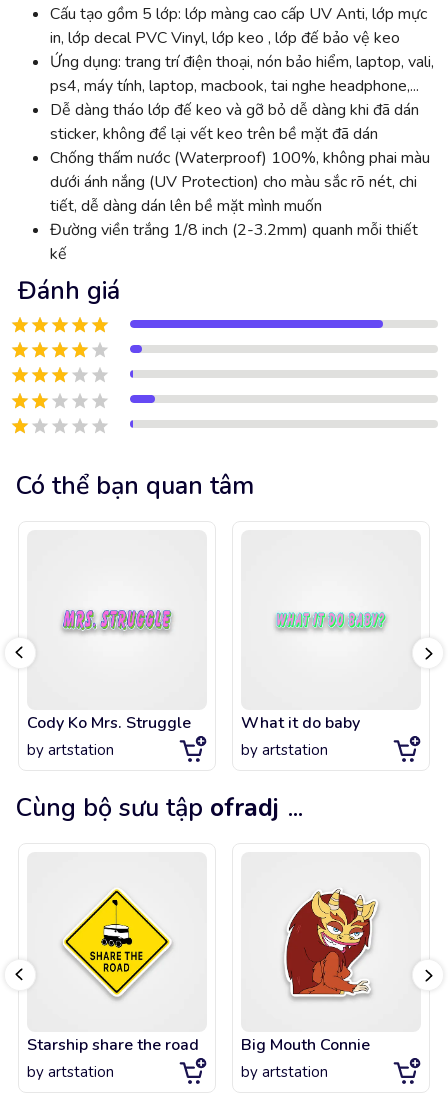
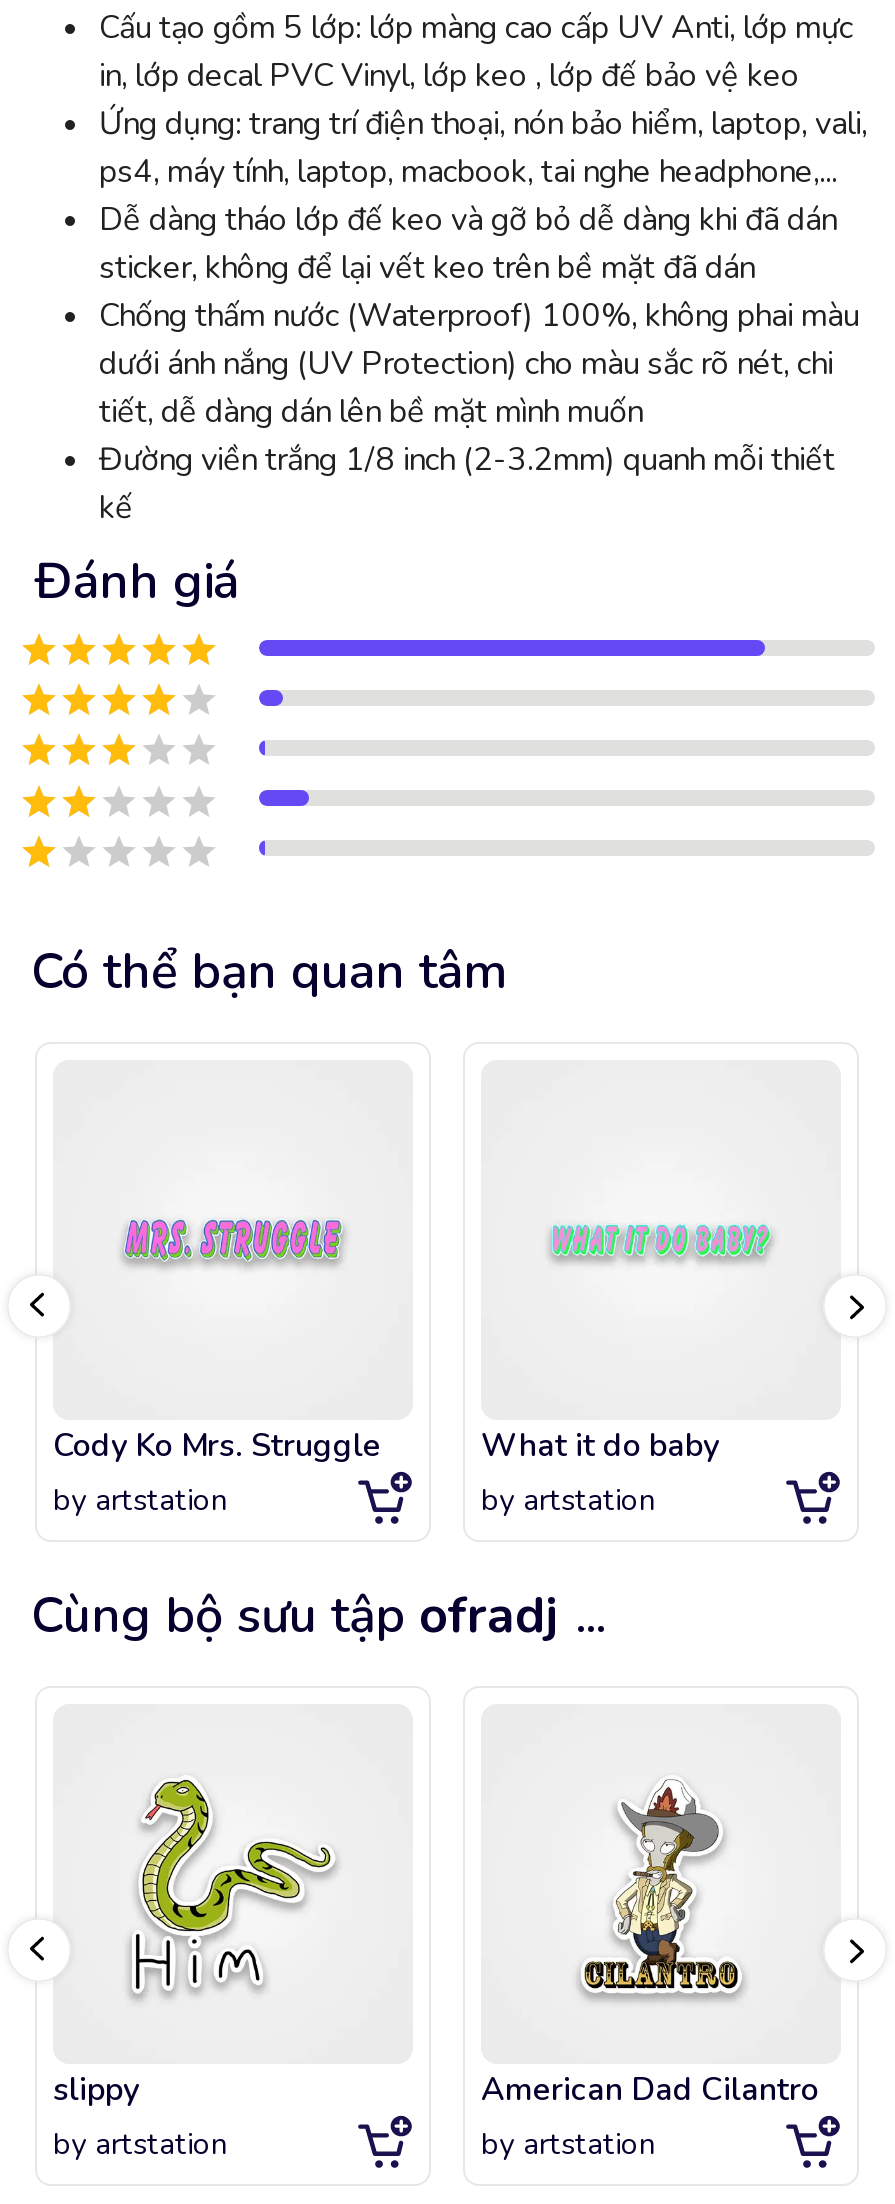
- [image]
- Starship share the road
+ [image]
+ slippy

- [image]
- Big Mouth Connie
+ [image]
+ American Dad Cilantro
